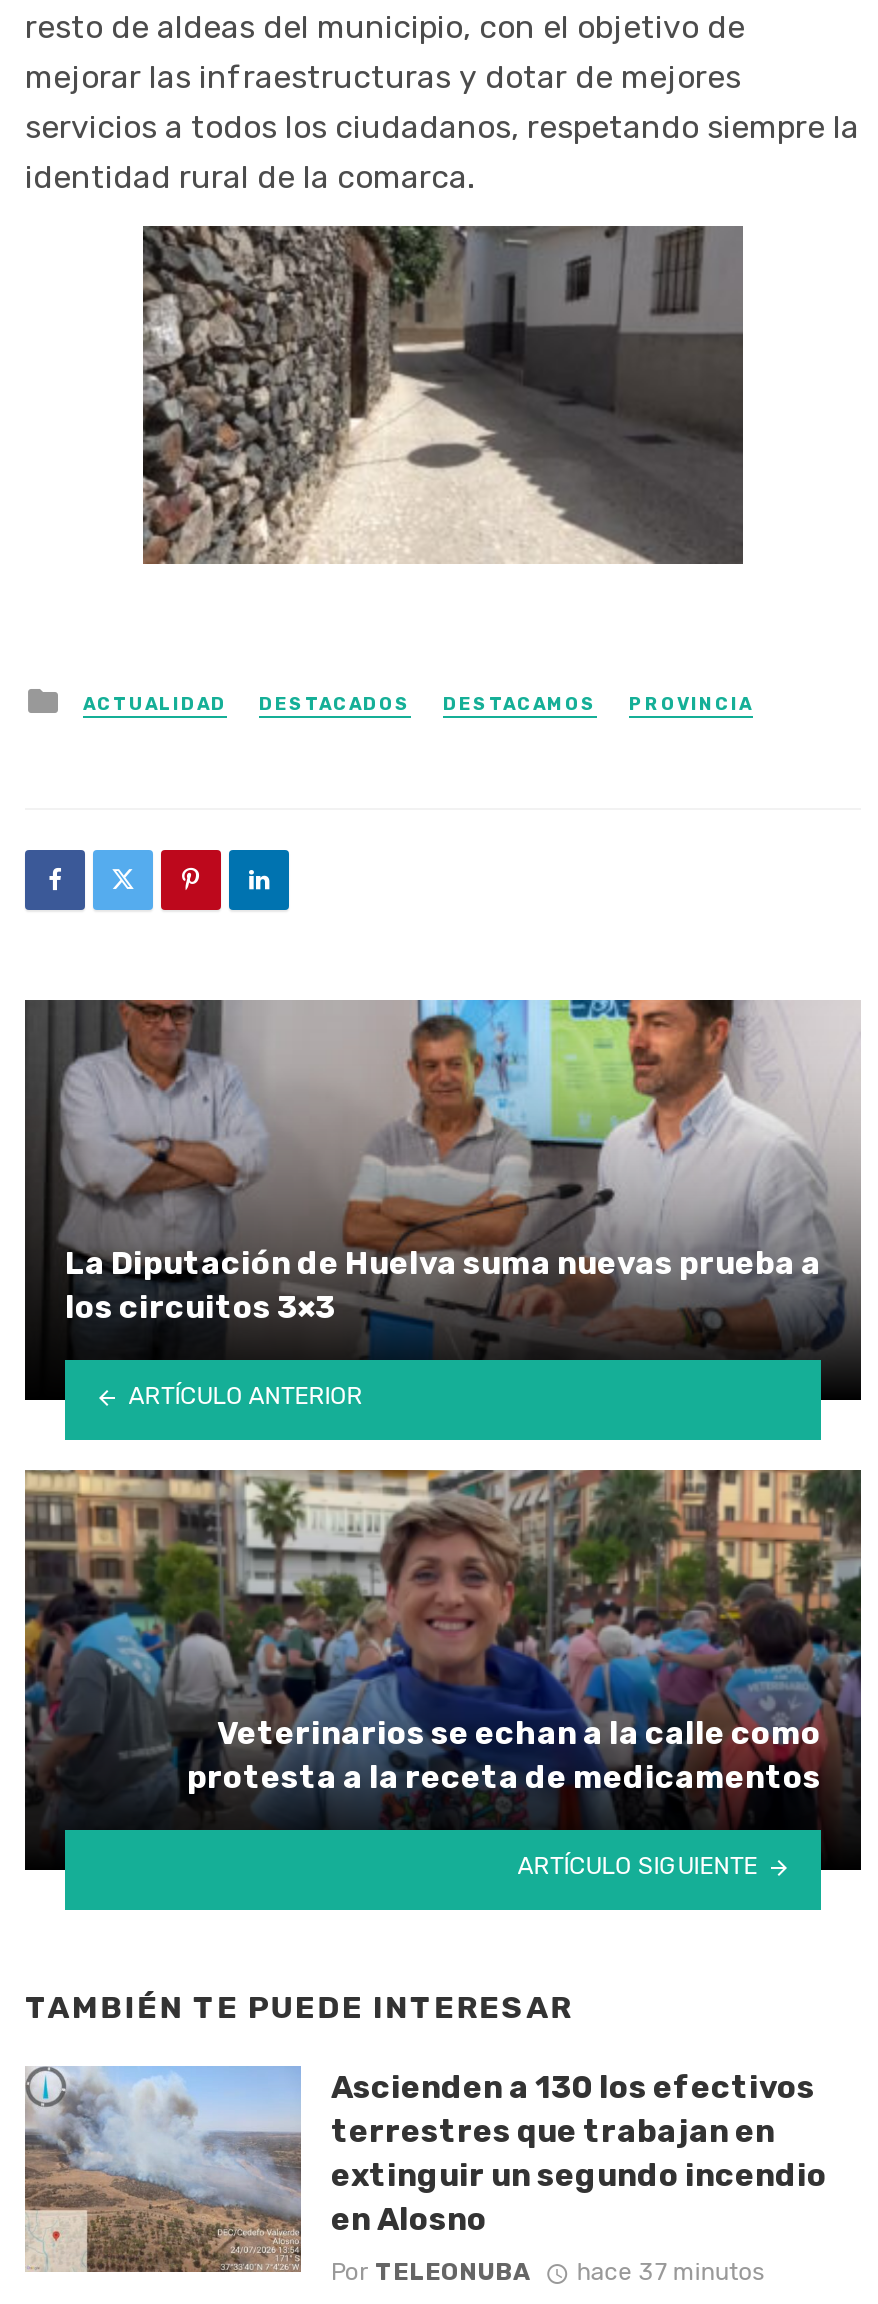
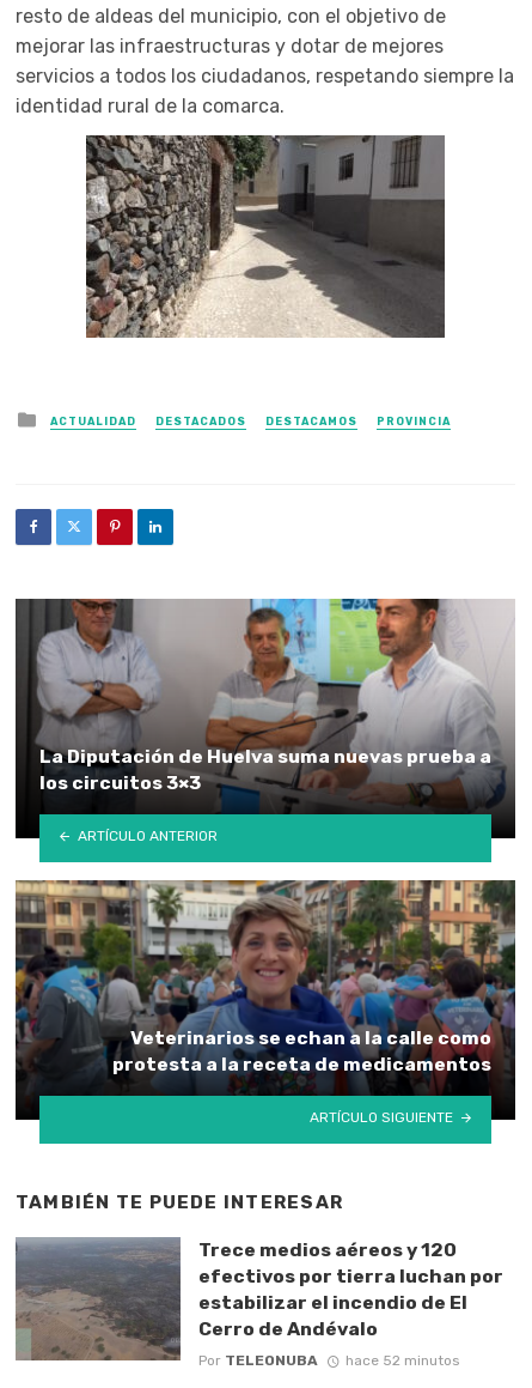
- [image]
- Ascienden a 130 los efectivos
- terrestres que trabajan en
- extinguir un segundo incendio
- en Alosno
+ [image]
+ Trece medios aéreos y 120
+ efectivos por tierra luchan por
+ estabilizar el incendio de El
+ Cerro de Andévalo

- Por TELEONUBA hace 37 minutos
+ Por TELEONUBA hace 52 minutos
